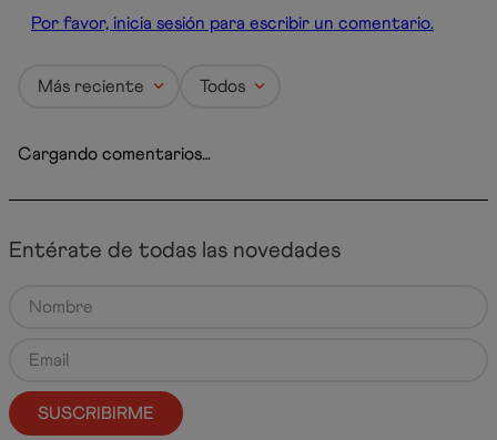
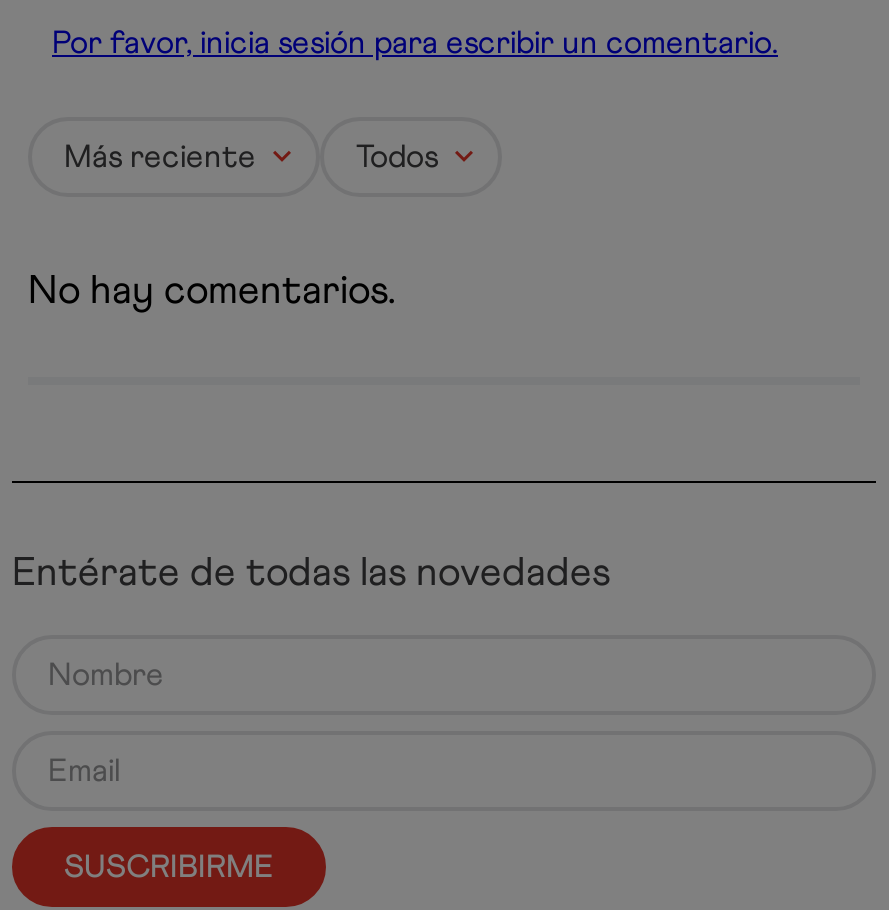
- Cargando comentarios…
+ No hay comentarios.
